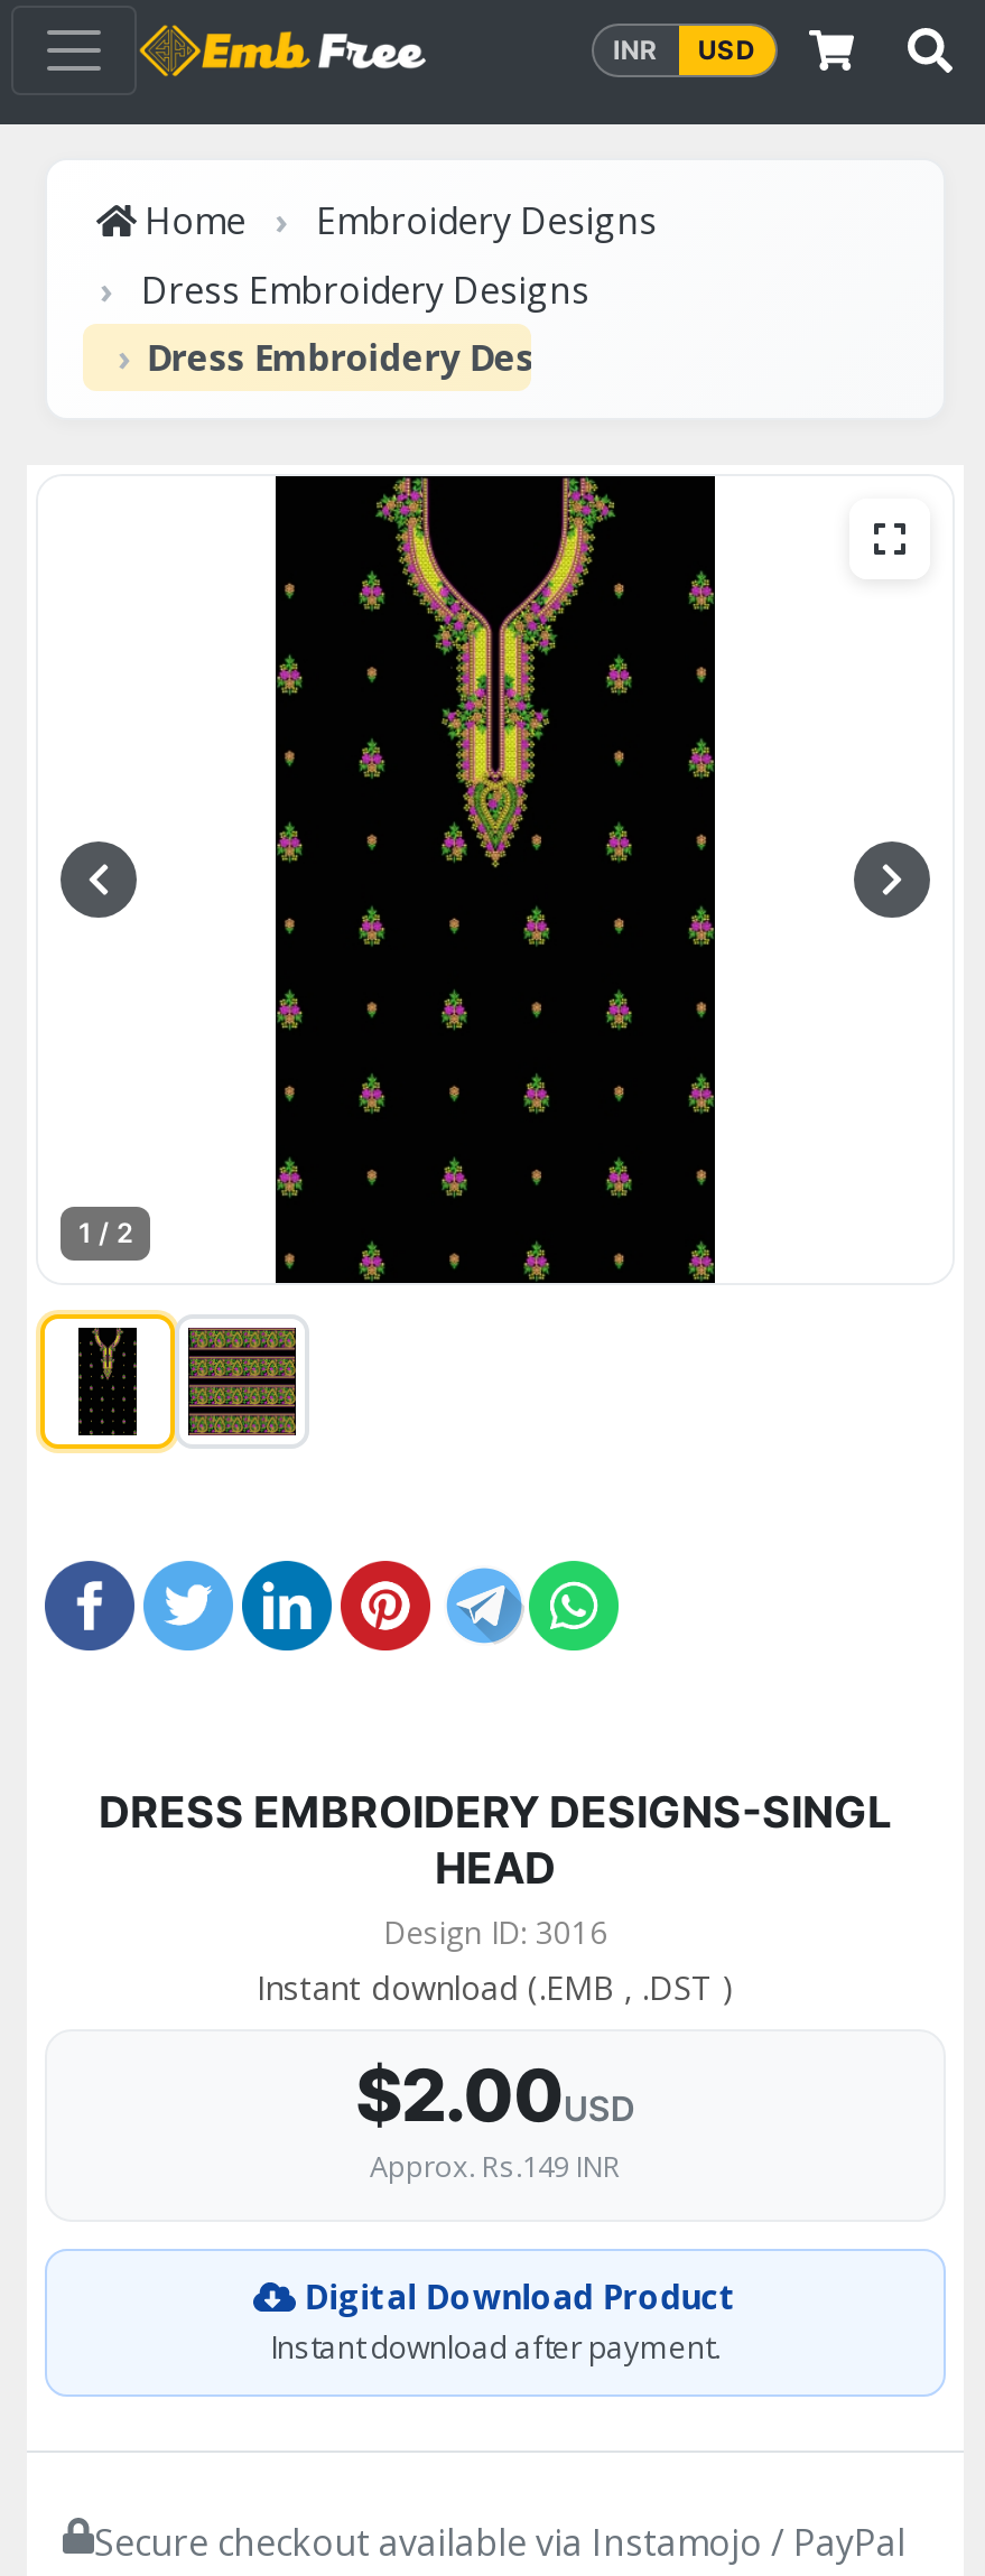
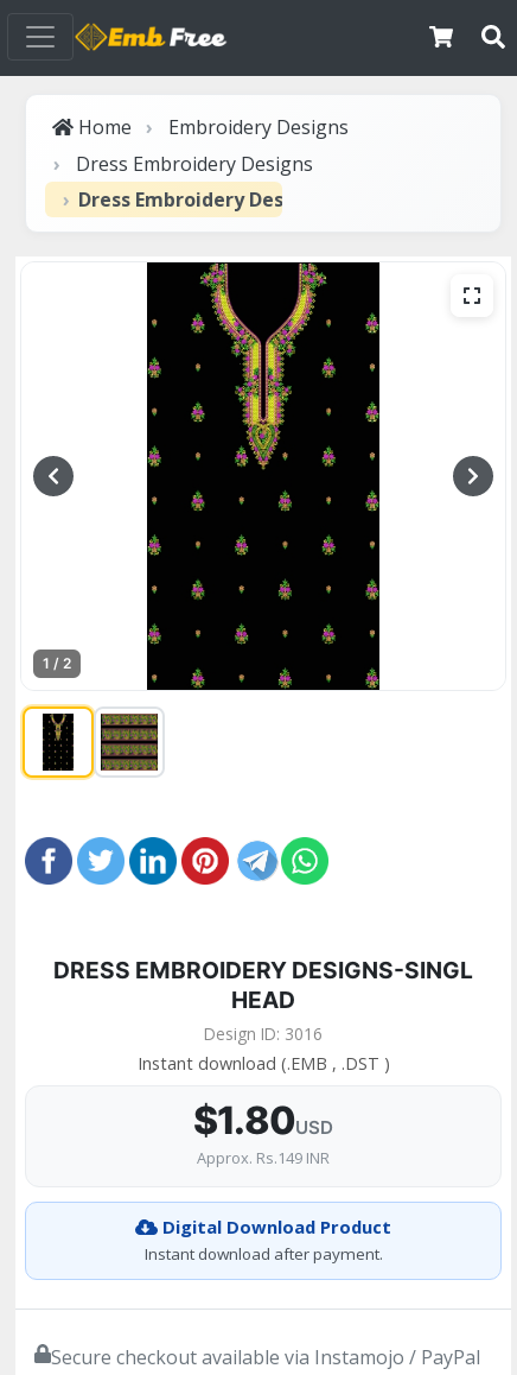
- INR
- USD

- $2.00USD
+ $1.80USD
